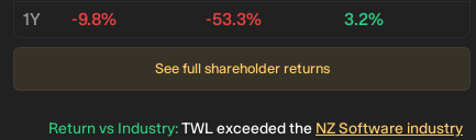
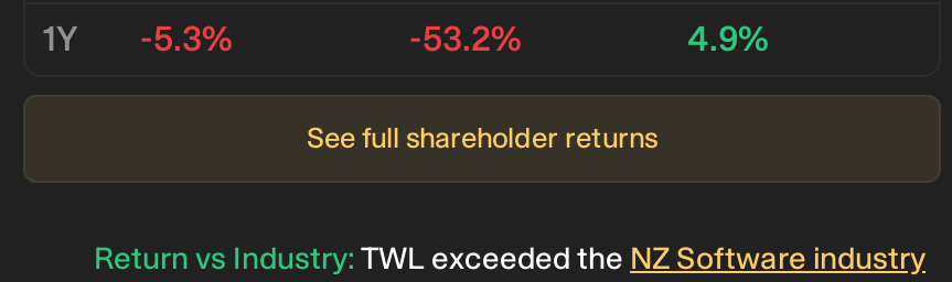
- 1Y -9.8%
+ 1Y -5.3%

- -53.3%
+ -53.2%

- 3.2%
+ 4.9%
